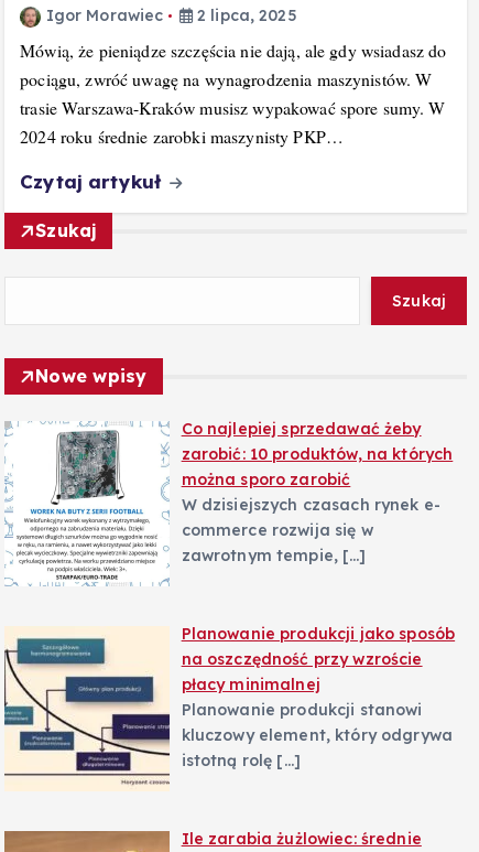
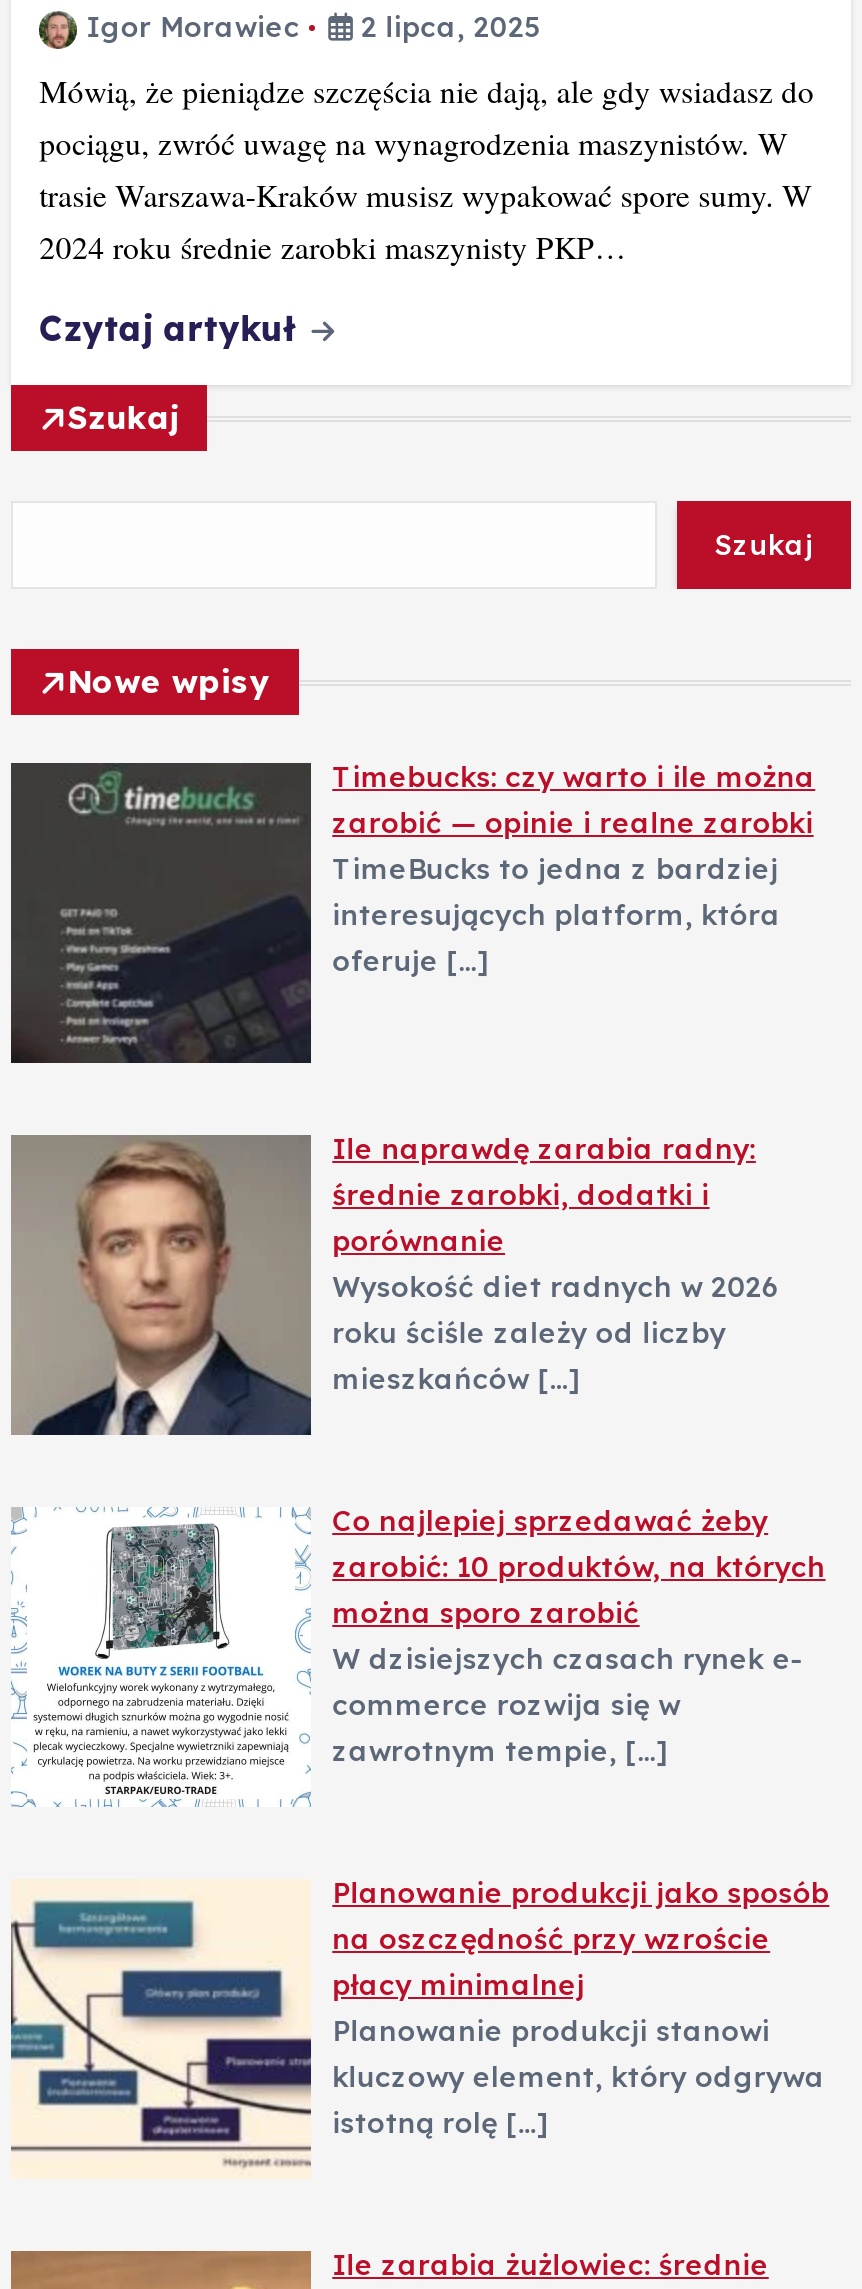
+ [image]
+ Timebucks: czy warto i ile można
+ zarobić — opinie i realne zarobki
+ TimeBucks to jedna z bardziej
+ interesujących platform, która
+ oferuje […]

+ [image]
+ Ile naprawdę zarabia radny:
+ średnie zarobki, dodatki i
+ porównanie
+ Wysokość diet radnych w 2026
+ roku ściśle zależy od liczby
+ mieszkańców […]
